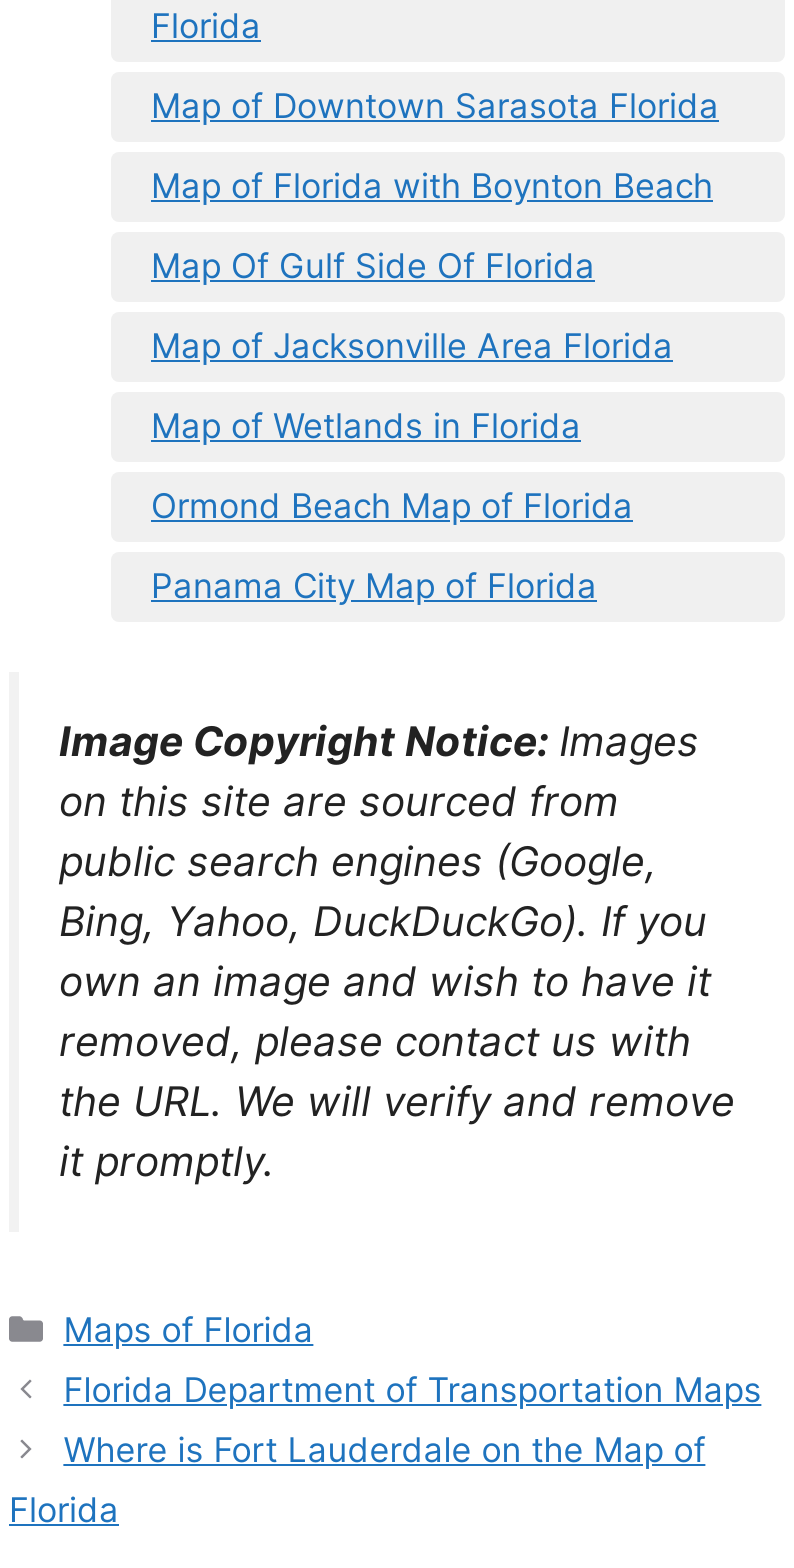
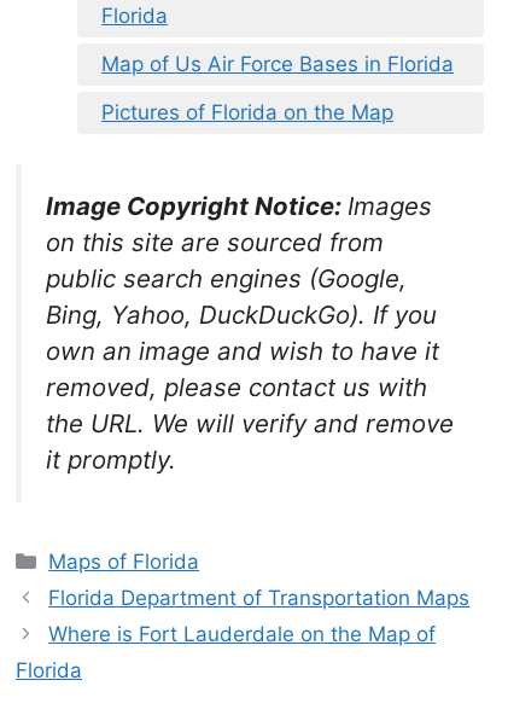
- Map of Downtown Sarasota Florida
- Map of Florida with Boynton Beach
- Map Of Gulf Side Of Florida
- Map of Jacksonville Area Florida
- Map of Wetlands in Florida
- Ormond Beach Map of Florida
- Panama City Map of Florida
+ Map of Us Air Force Bases in Florida
+ Pictures of Florida on the Map
